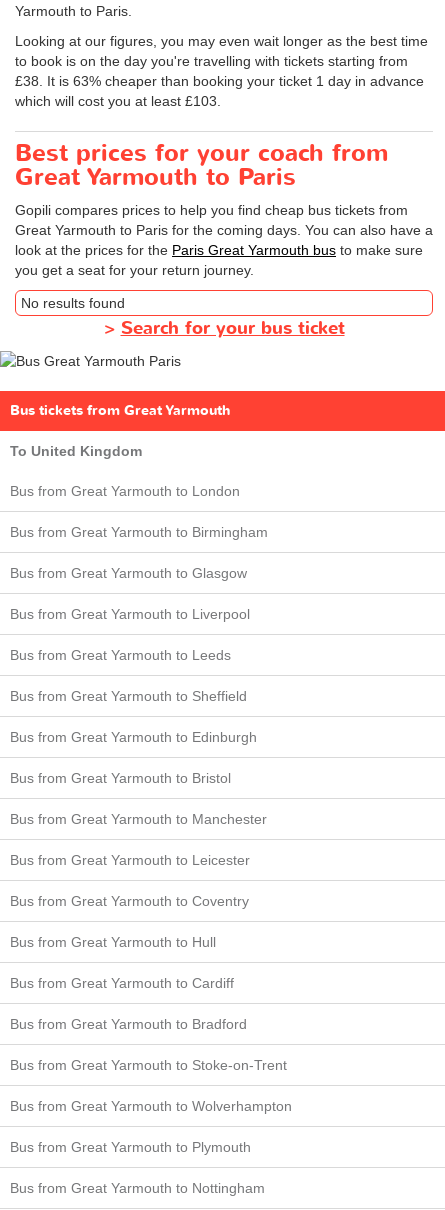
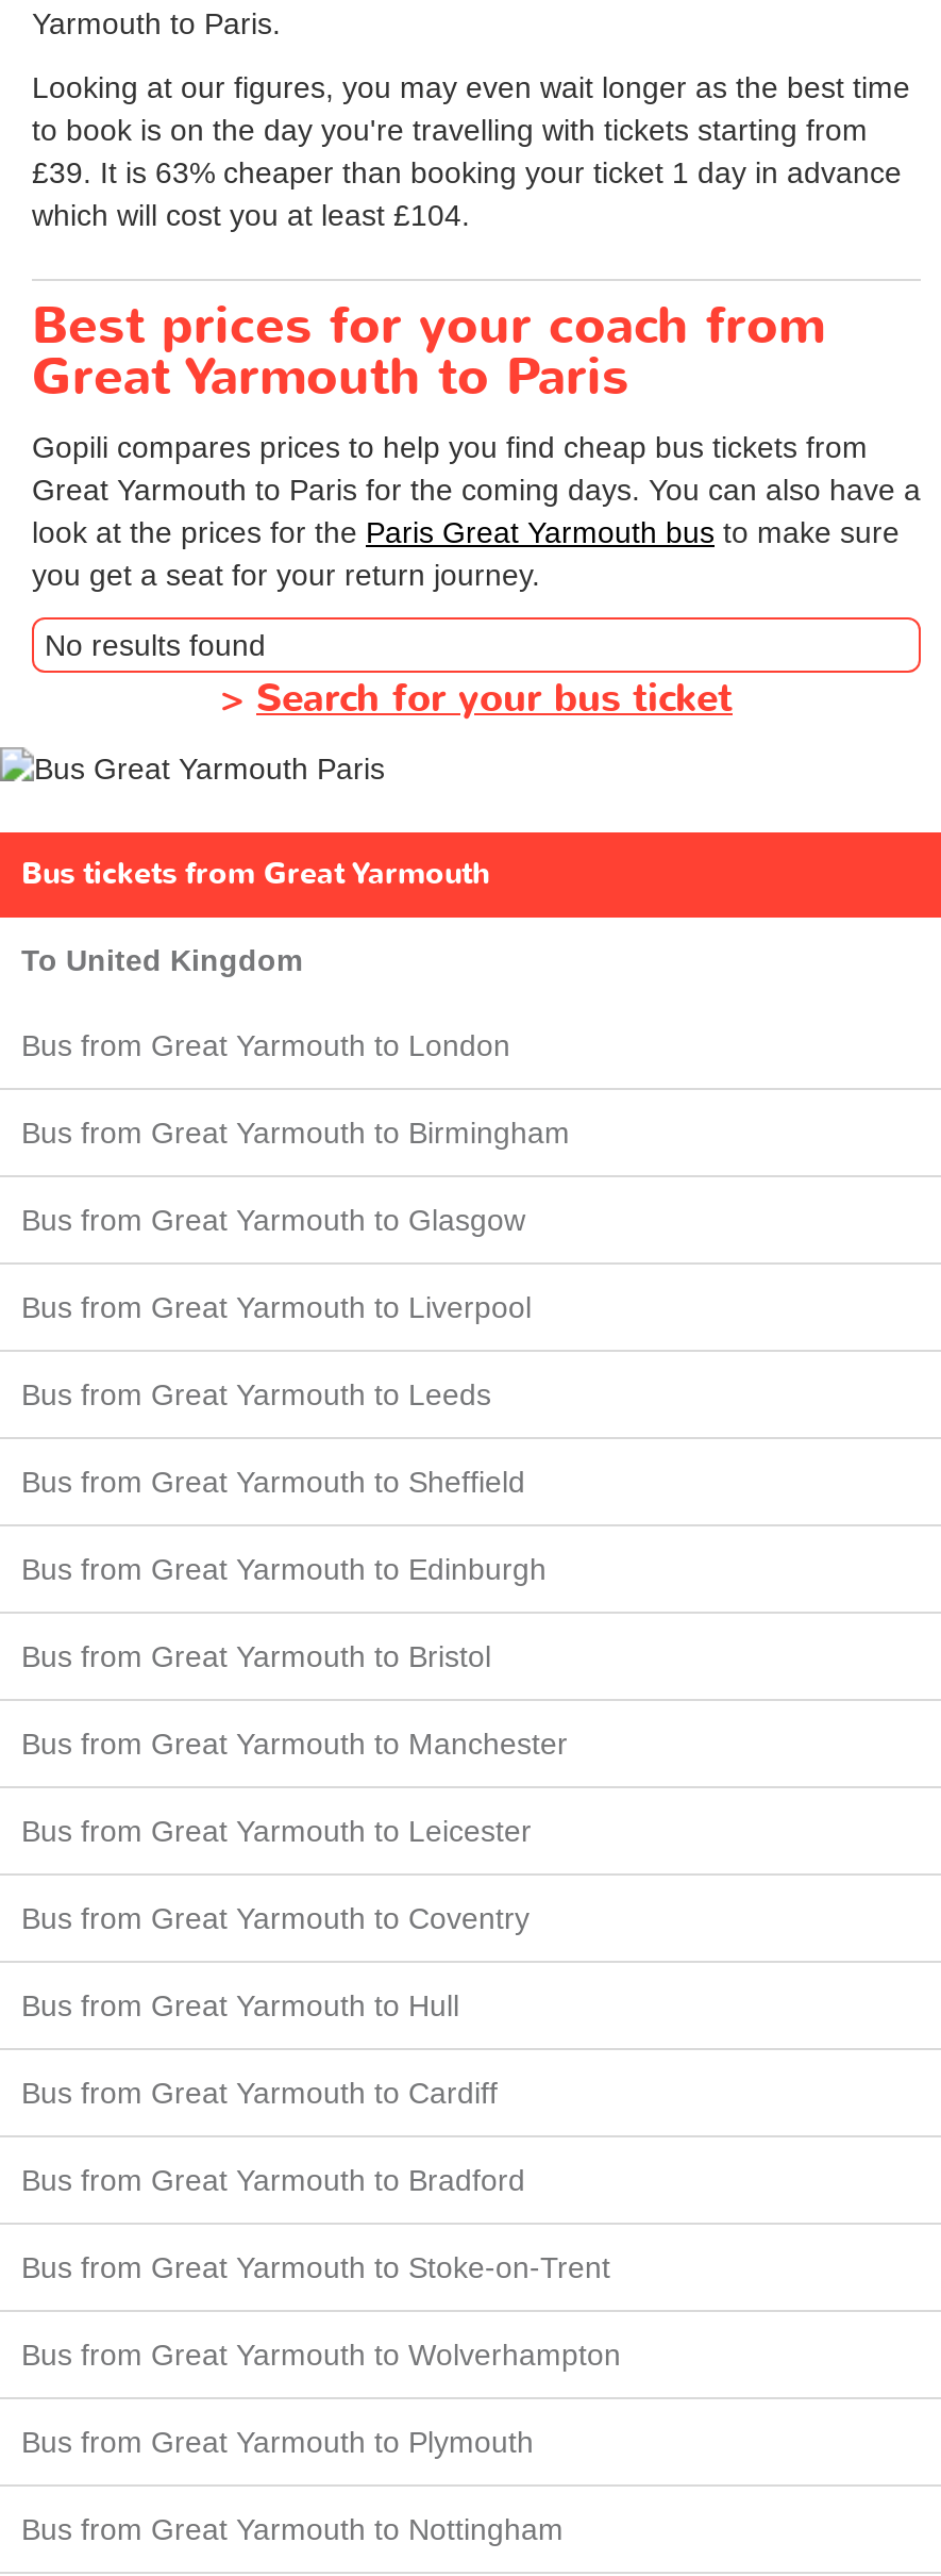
- £38. It is 63% cheaper than booking your ticket 1 day in advance
+ £39. It is 63% cheaper than booking your ticket 1 day in advance

- which will cost you at least £103.
+ which will cost you at least £104.
